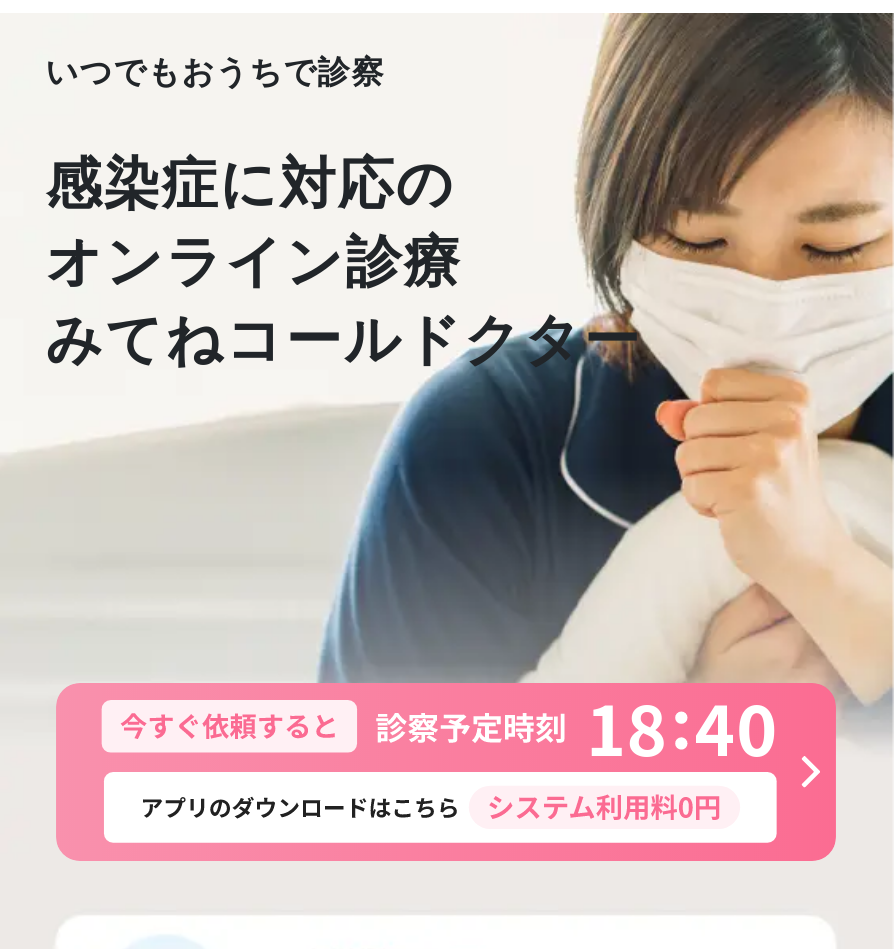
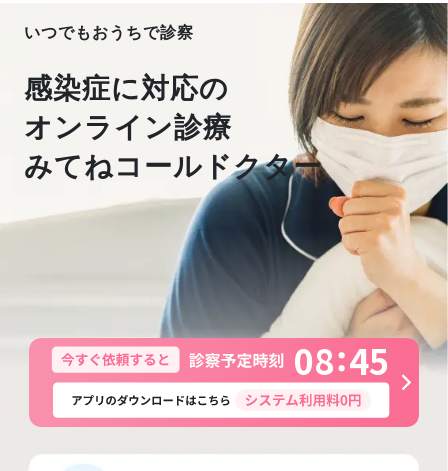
- 18 40
+ 08 45
